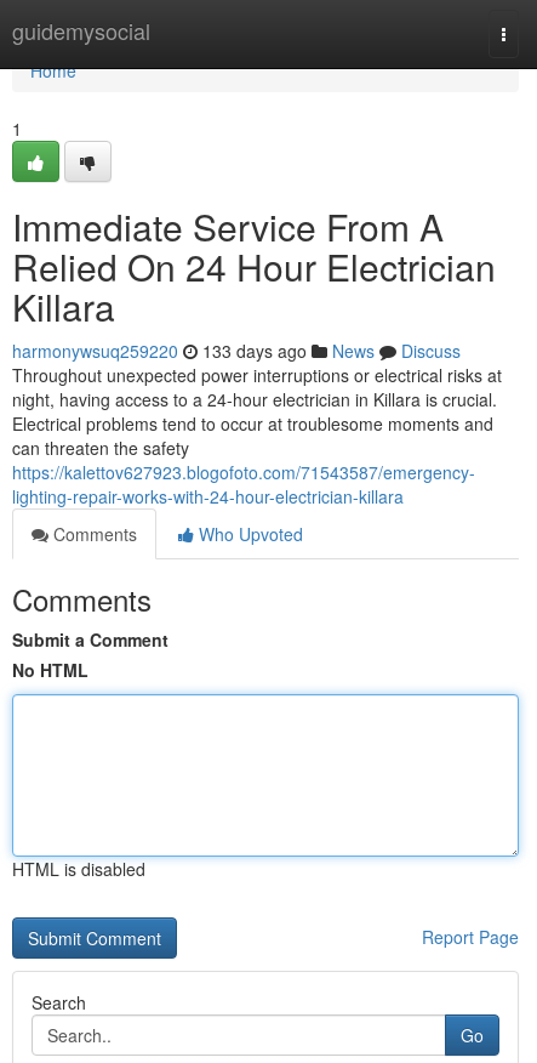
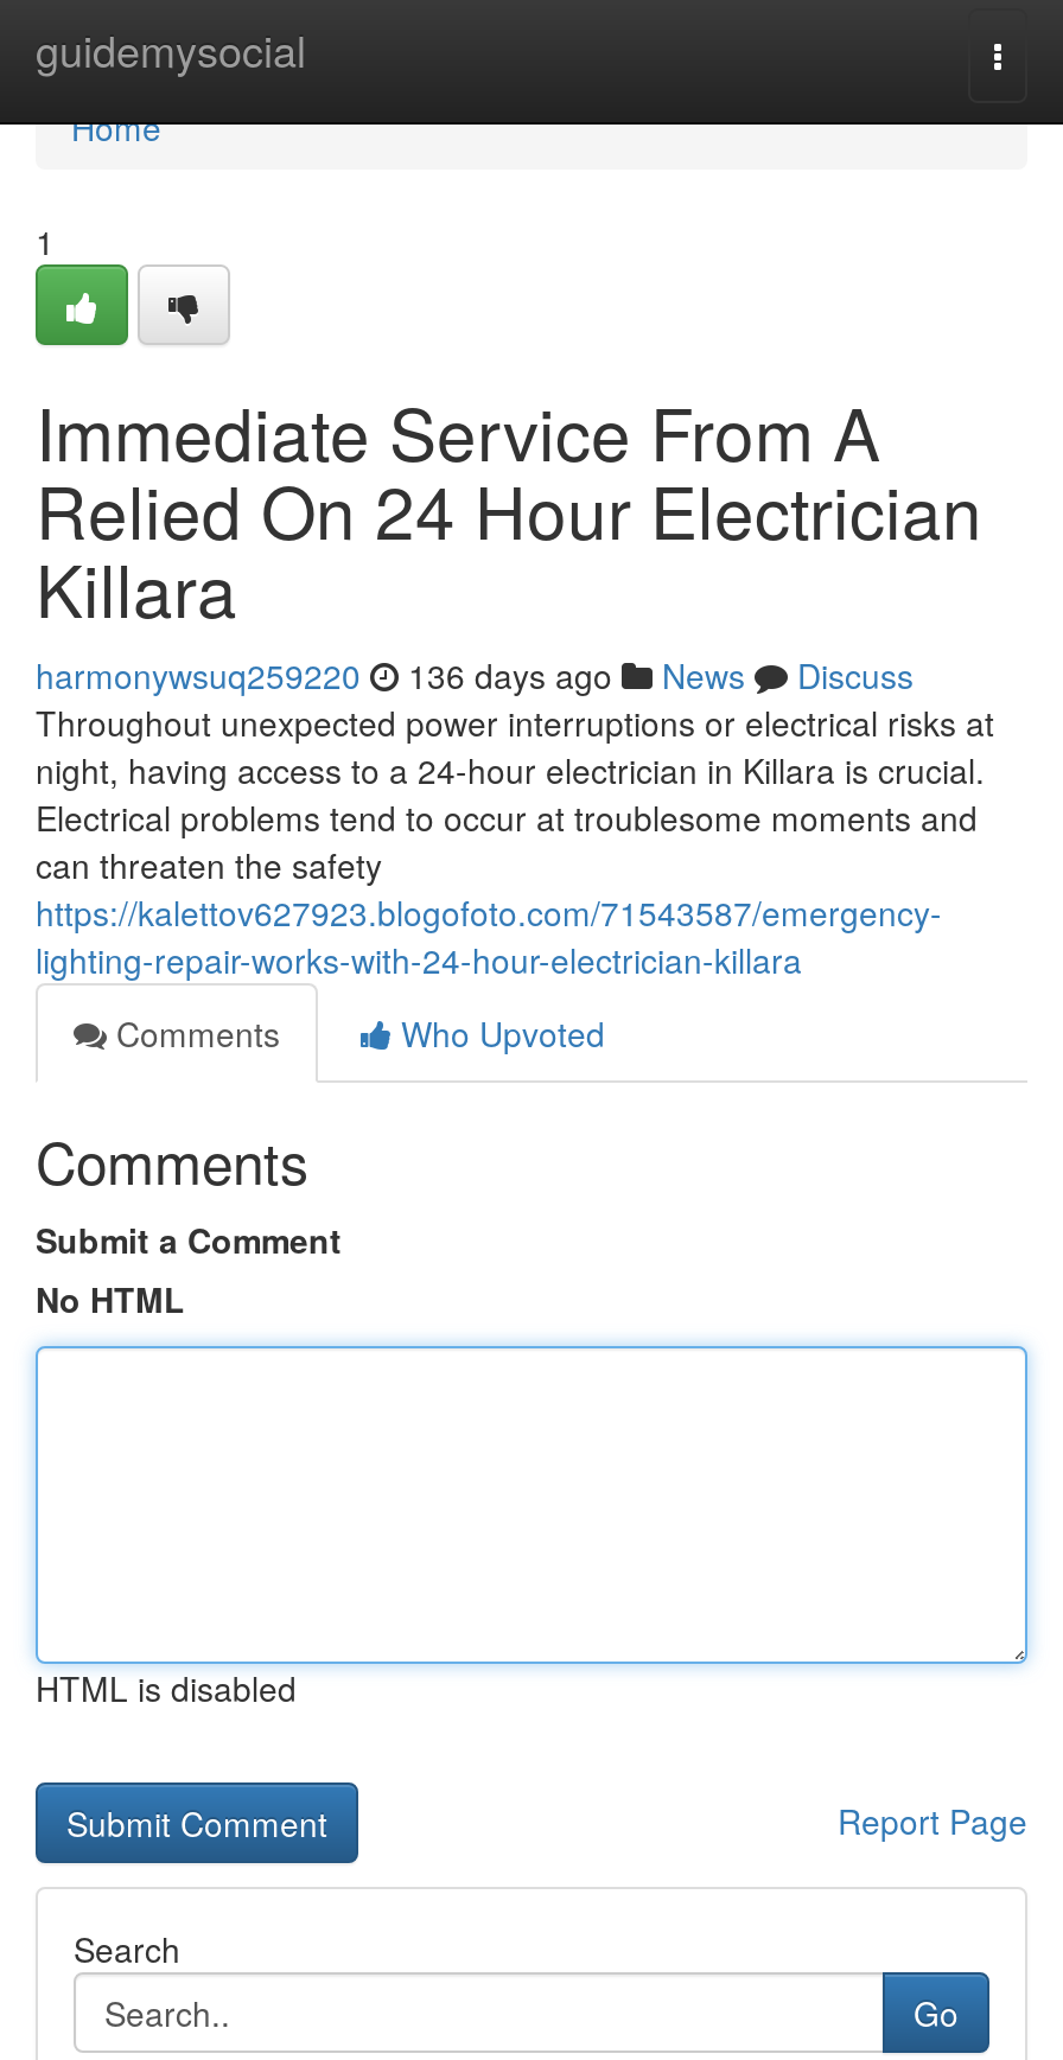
- harmonywsuq259220 133 days ago News Discuss
+ harmonywsuq259220 136 days ago News Discuss
